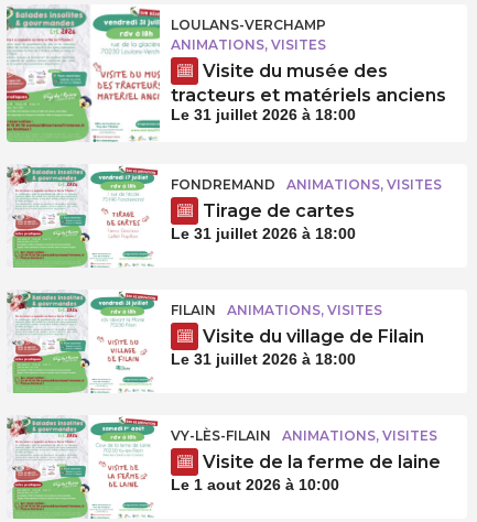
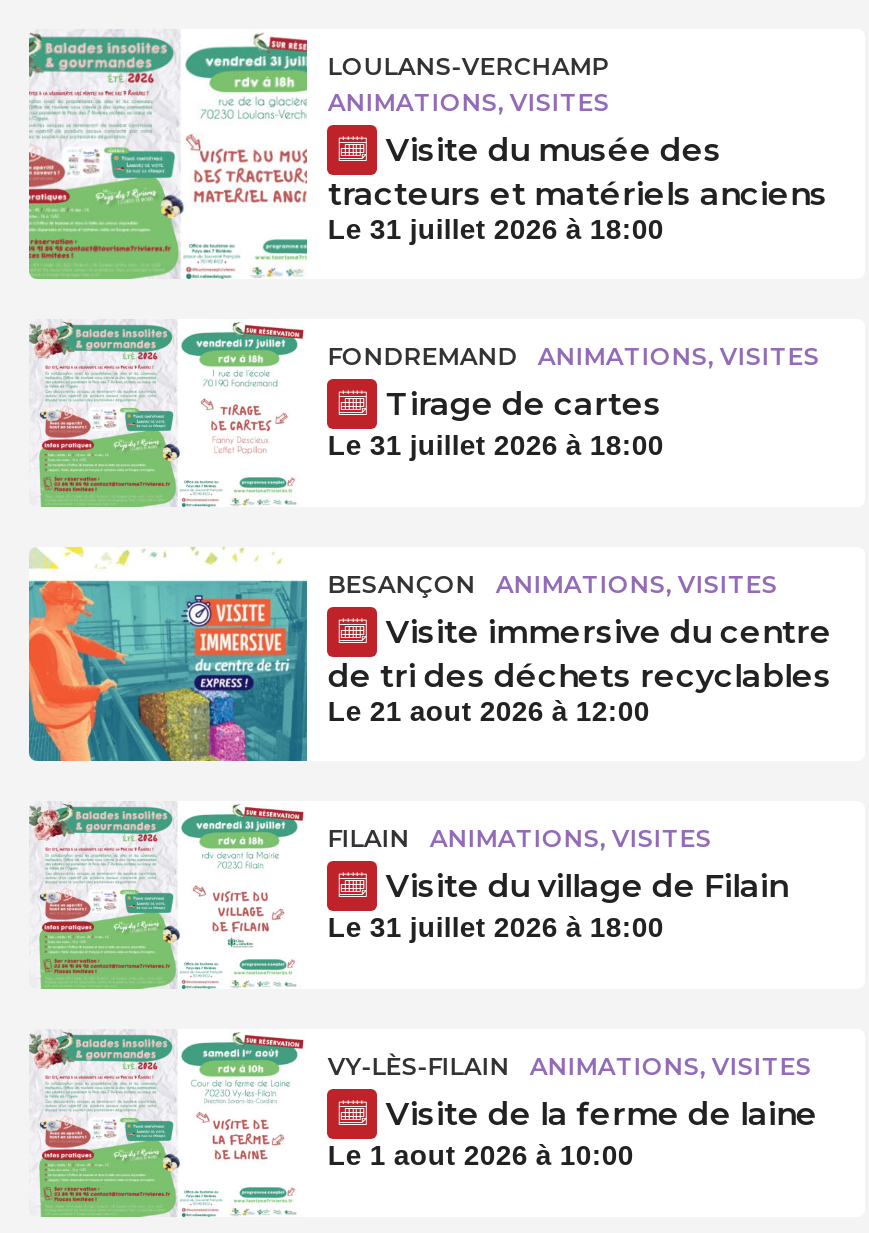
+ [image]
+ BESANÇON
+ ANIMATIONS, VISITES
+ Visite immersive du centre
+ de tri des déchets recyclables
+ Le 21 aout 2026 à 12:00
